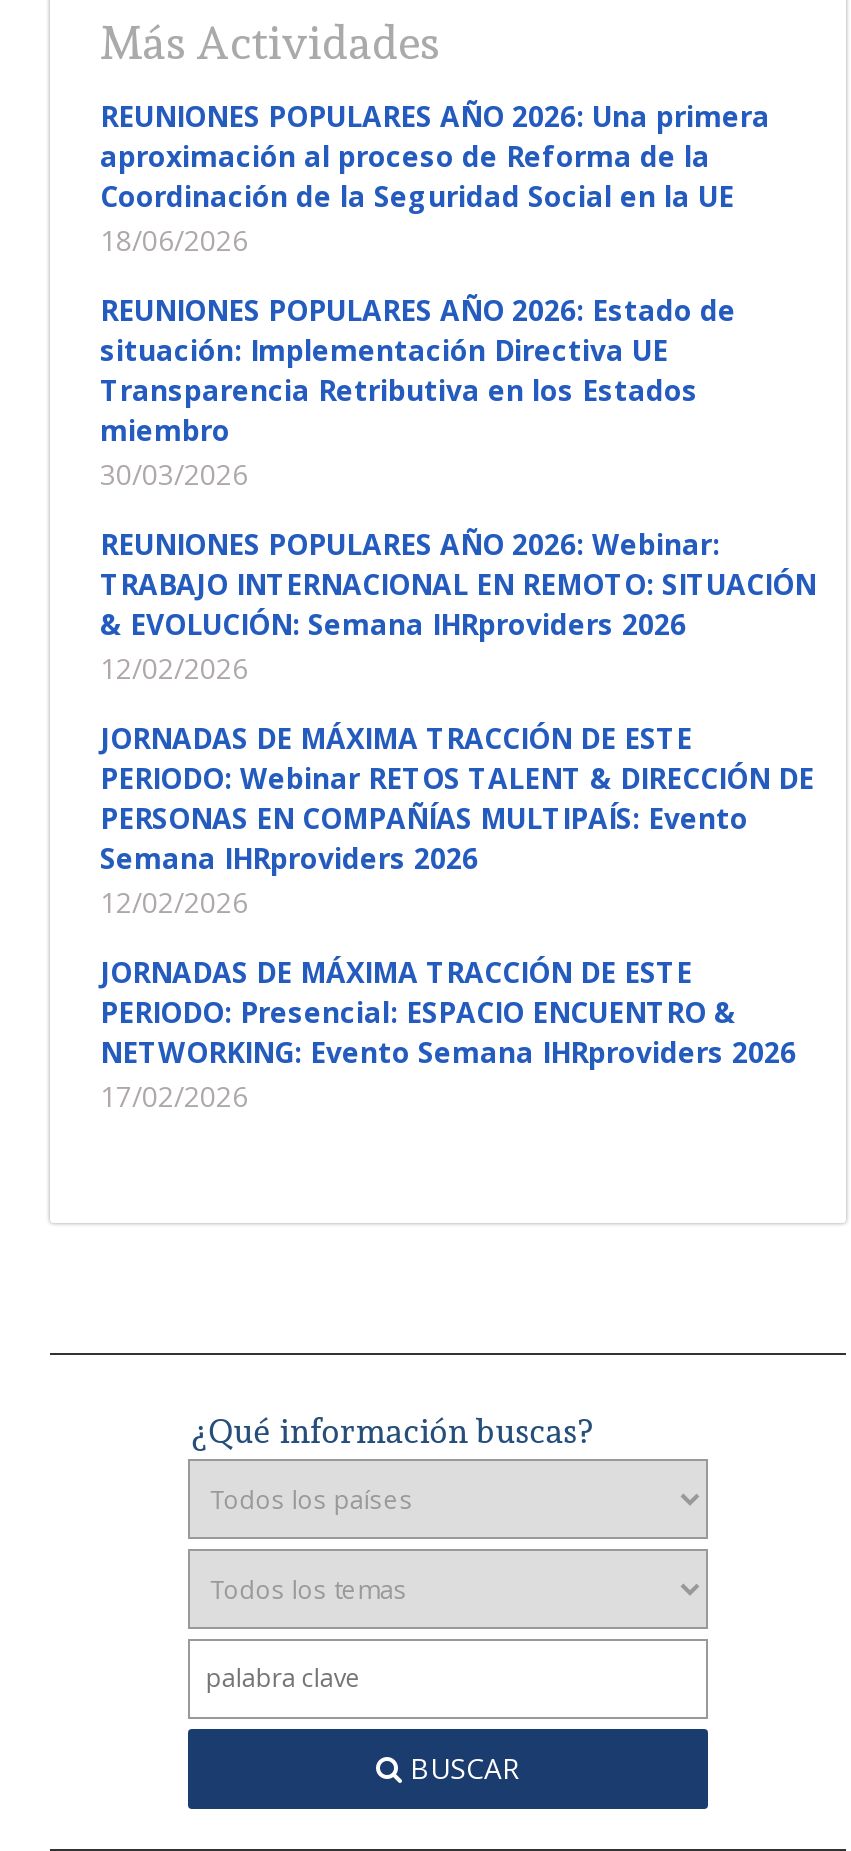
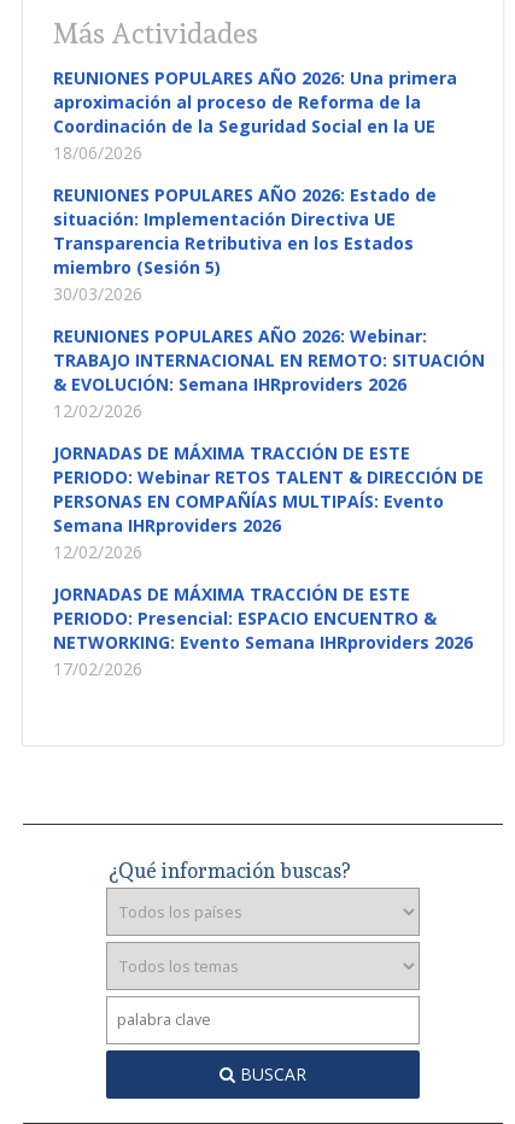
- miembro
+ miembro (Sesión 5)
